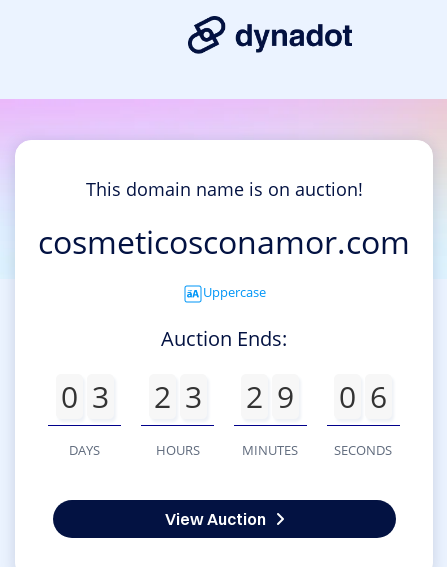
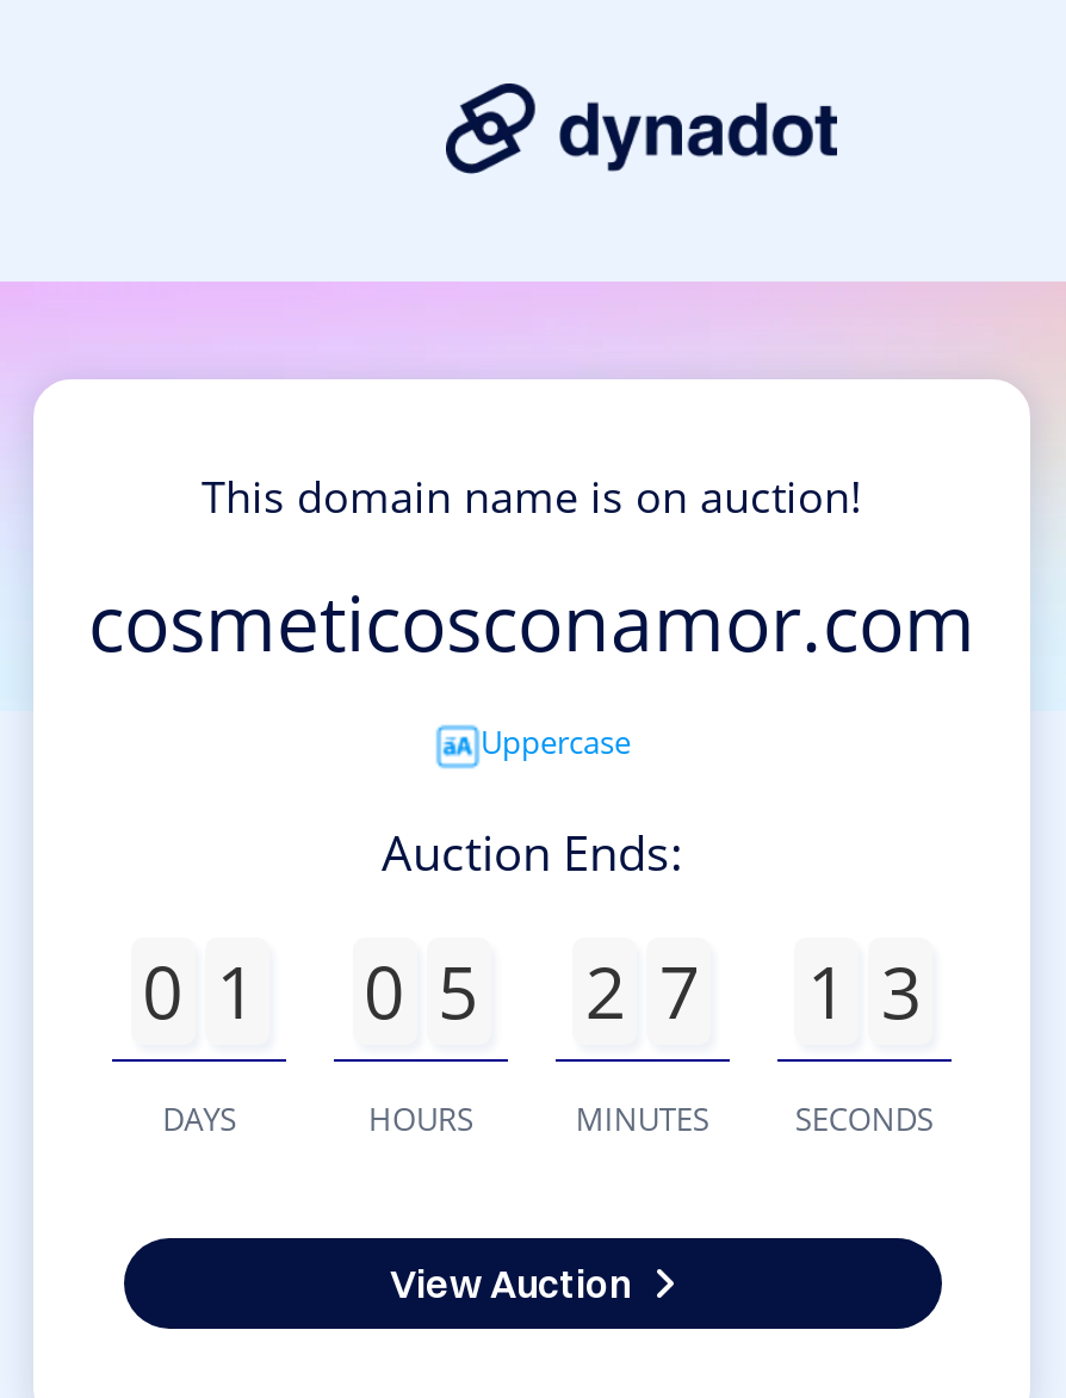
- 0 3
+ 0 1

- 2 3
+ 0 5

- 2 9
+ 2 7

- 0 6
+ 1 3
